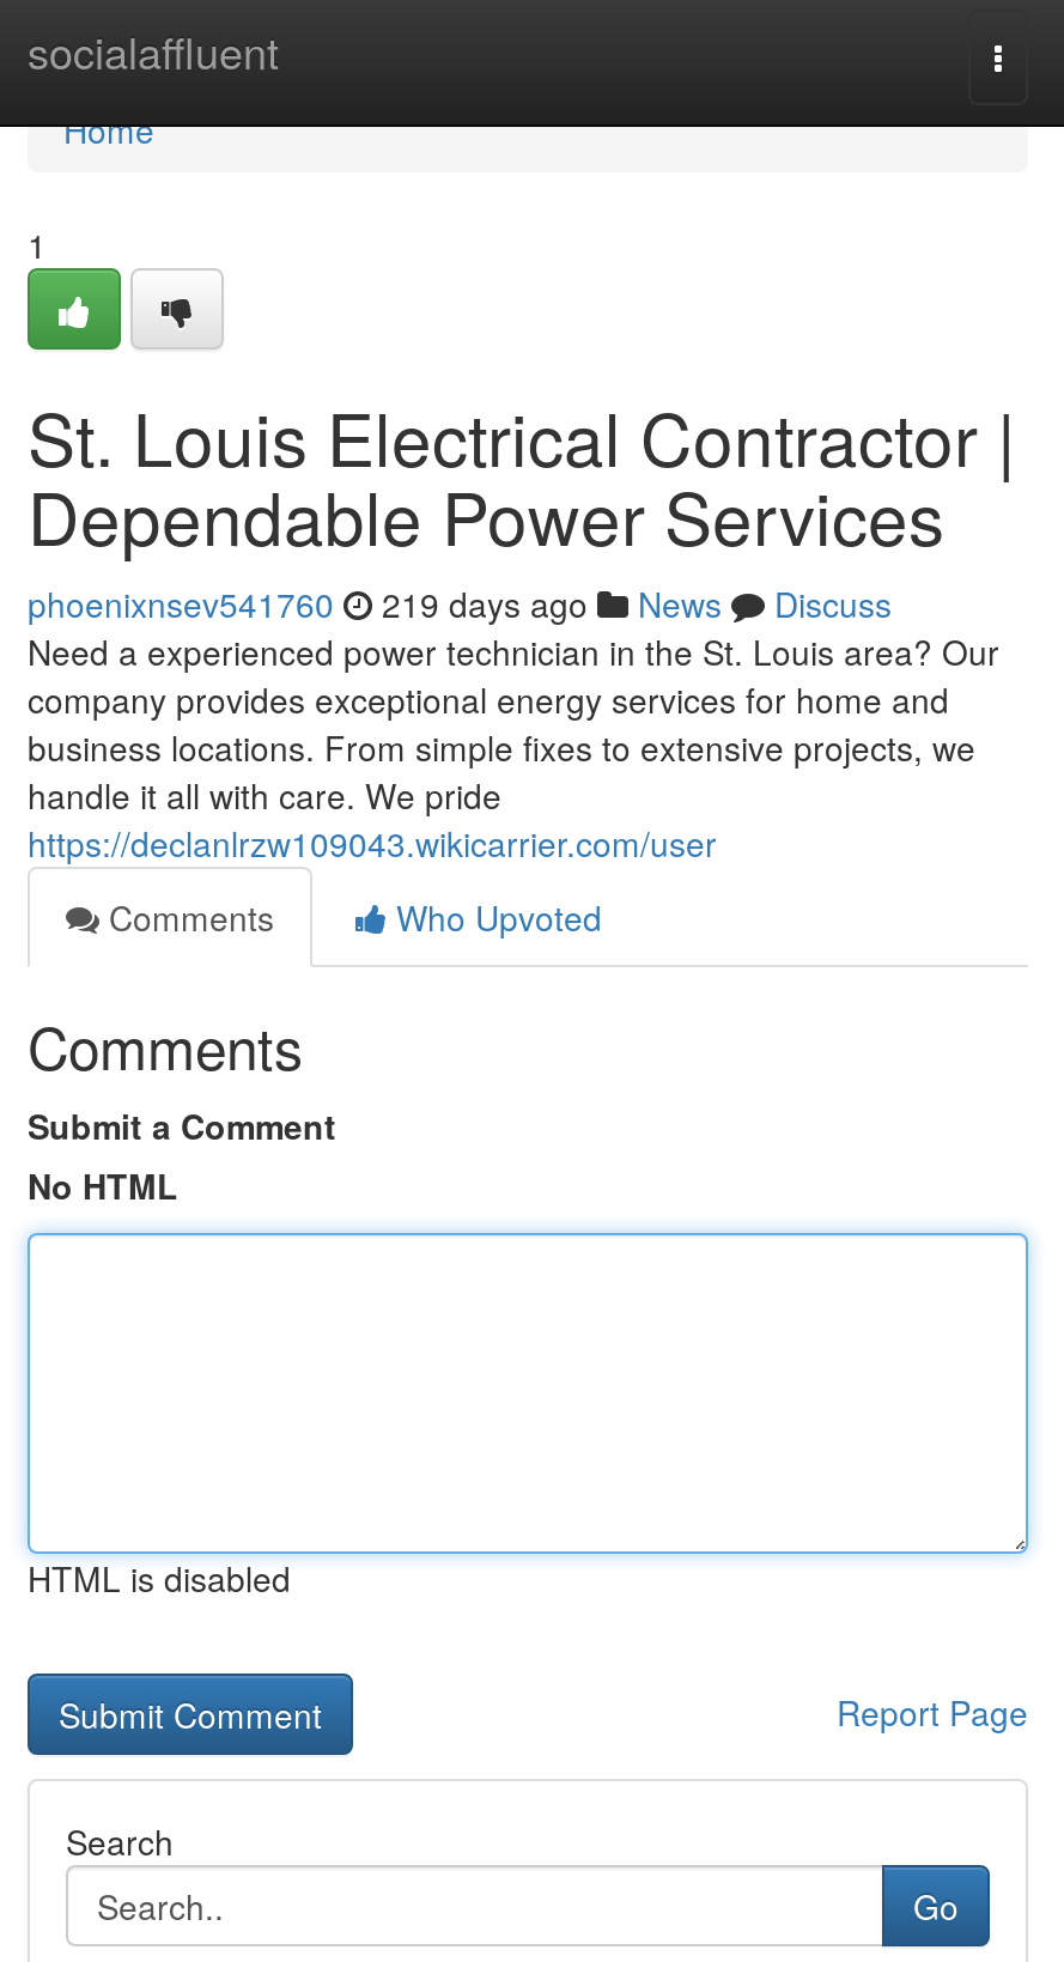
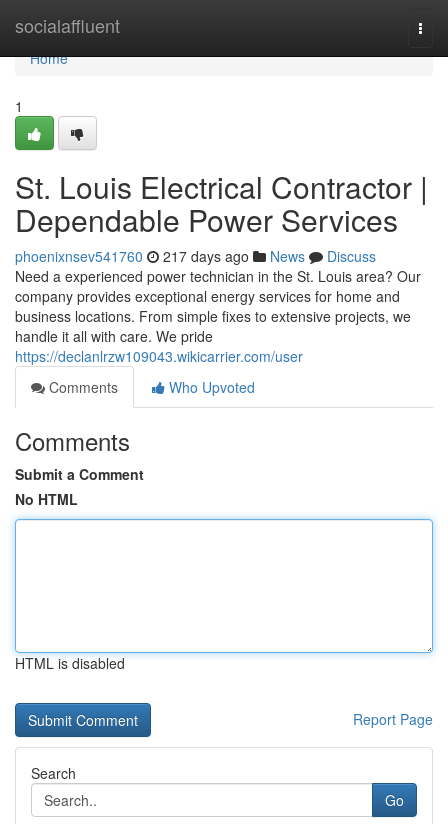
- phoenixnsev541760 219 days ago News Discuss
+ phoenixnsev541760 217 days ago News Discuss
